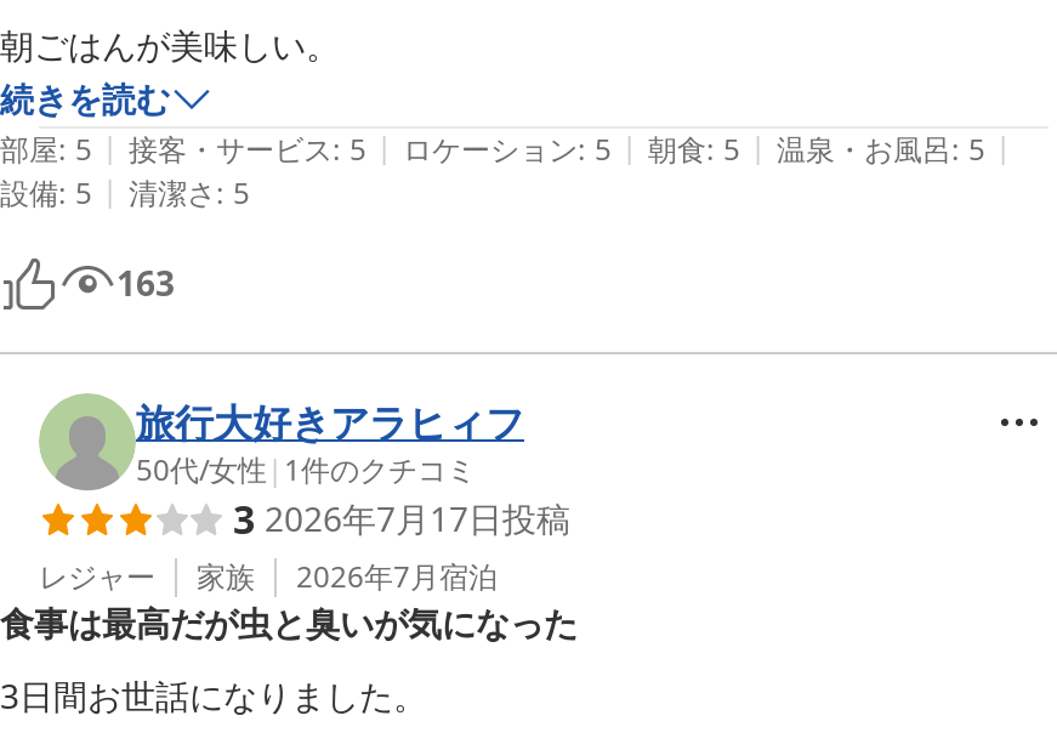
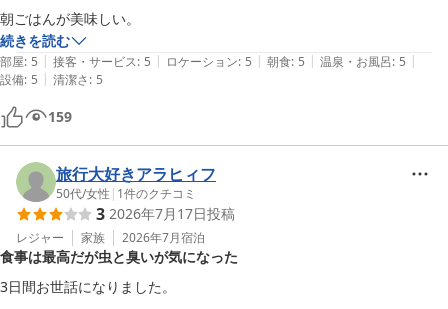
- 163
+ 159
